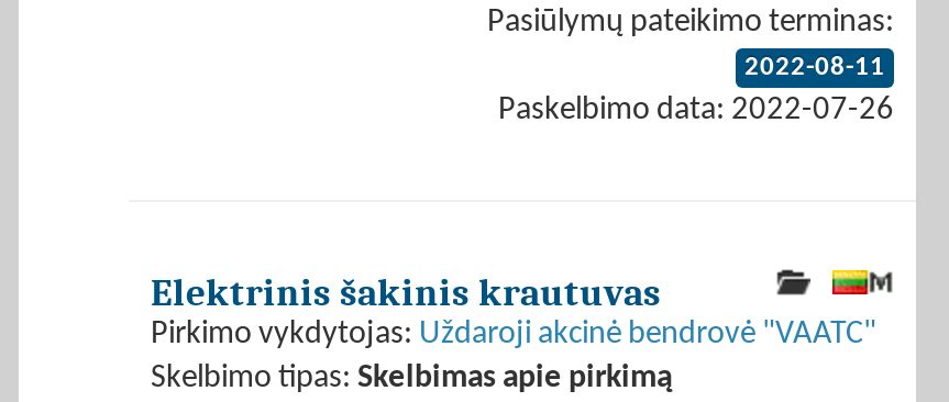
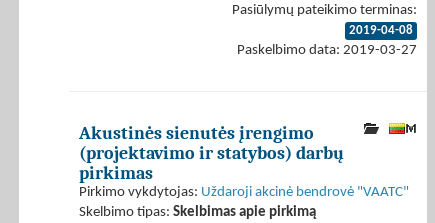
- 2022-08-11
- Paskelbimo data: 2022-07-26
+ 2019-04-08
+ Paskelbimo data: 2019-03-27

- Elektrinis šakinis krautuvas
+ Akustinės sienutės įrengimo
+ (projektavimo ir statybos) darbų
+ pirkimas
